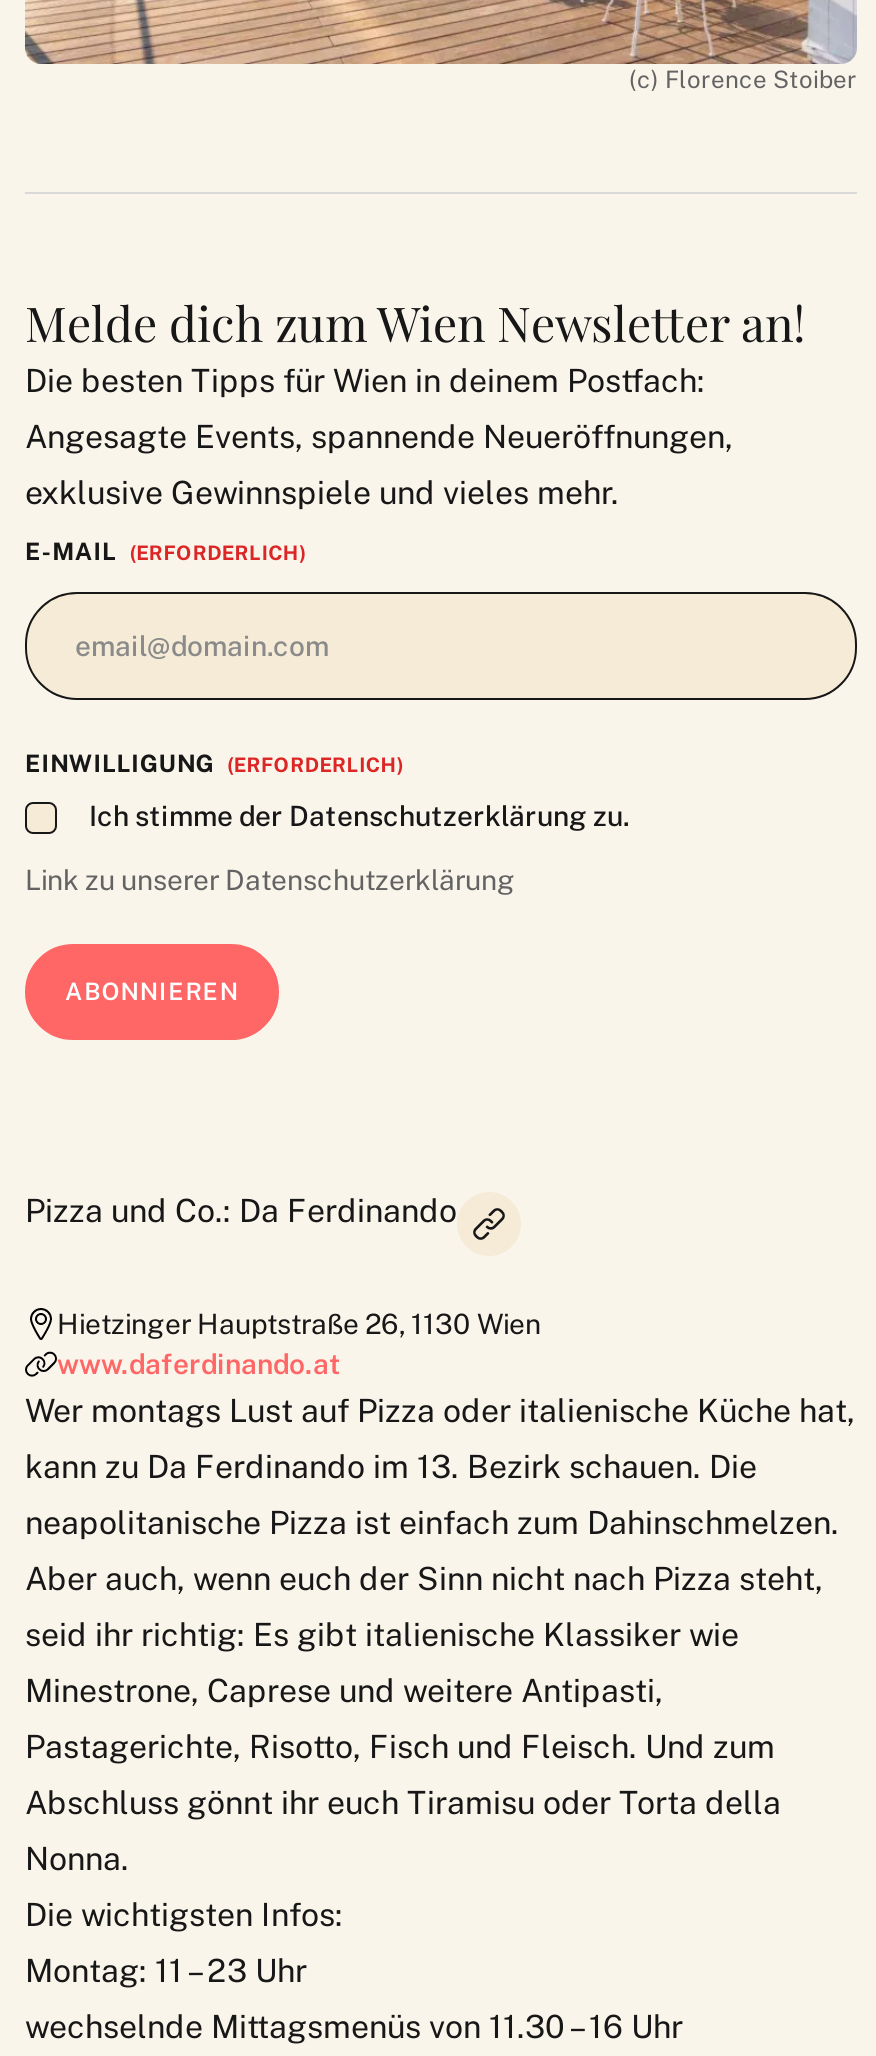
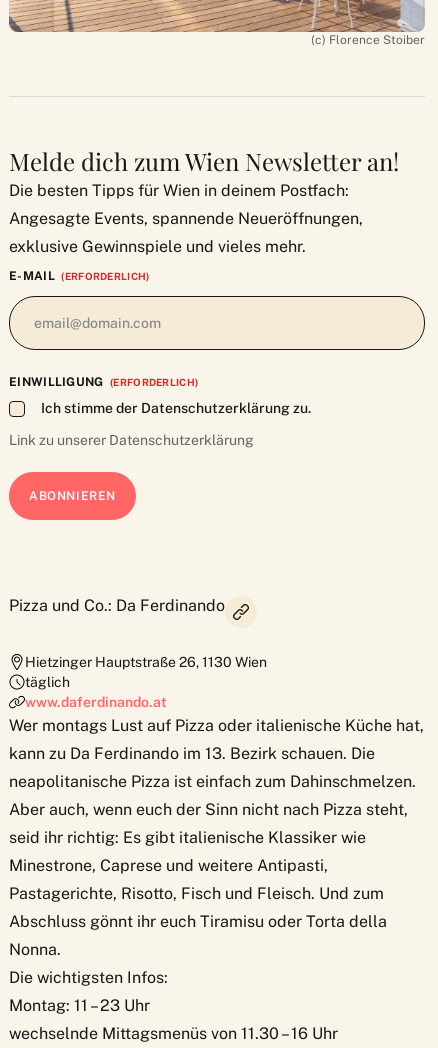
+ täglich
